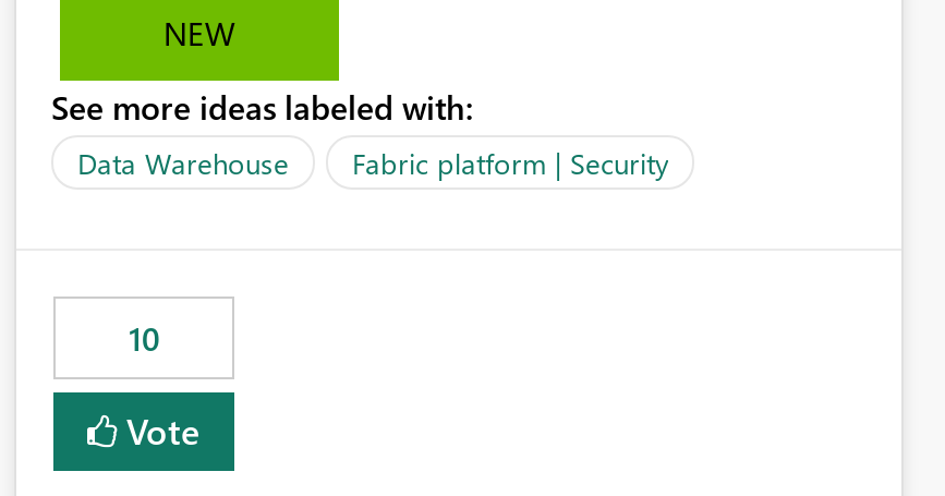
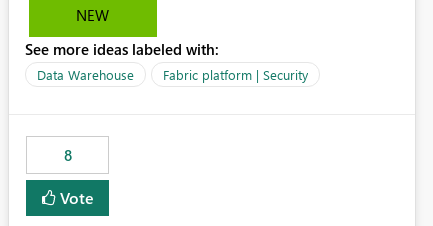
- 10
+ 8
